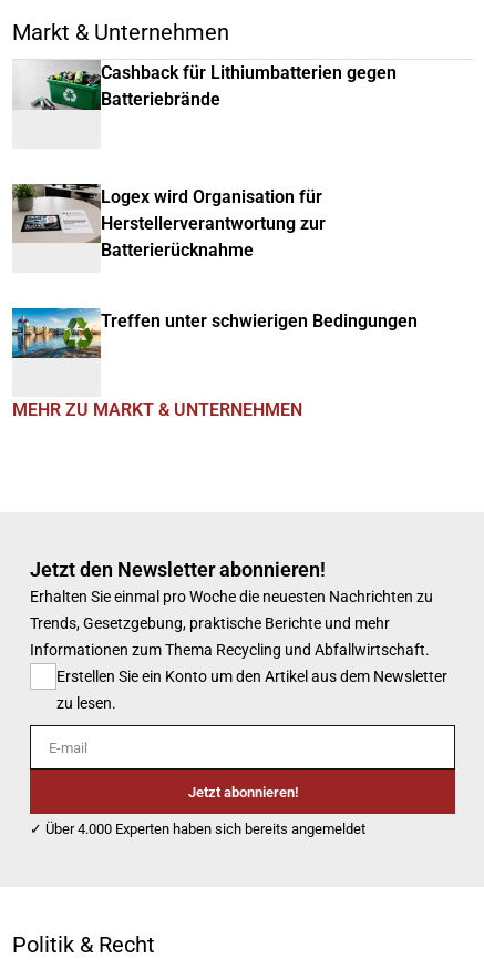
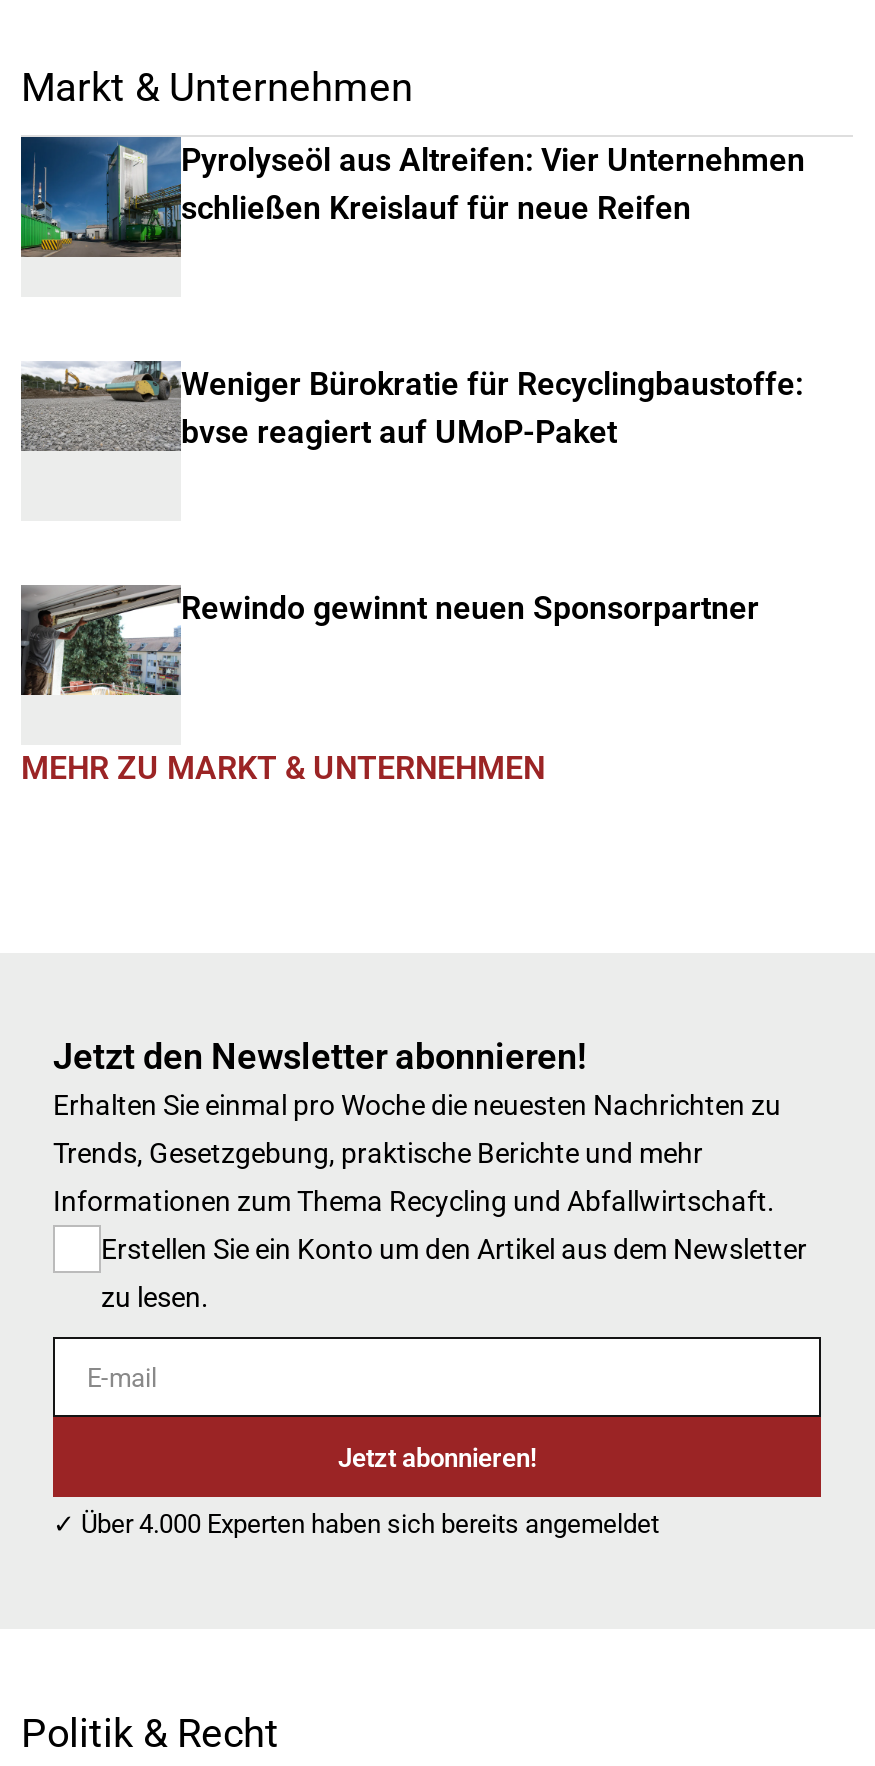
- [image]
- Cashback für Lithiumbatterien gegen
- Batteriebrände
+ [image]
+ Pyrolyseöl aus Altreifen: Vier Unternehmen
+ schließen Kreislauf für neue Reifen

- [image]
- Logex wird Organisation für
- Herstellerverantwortung zur
- Batterierücknahme
+ [image]
+ Weniger Bürokratie für Recyclingbaustoffe:
+ bvse reagiert auf UMoP-Paket

- [image]
- Treffen unter schwierigen Bedingungen
+ [image]
+ Rewindo gewinnt neuen Sponsorpartner
